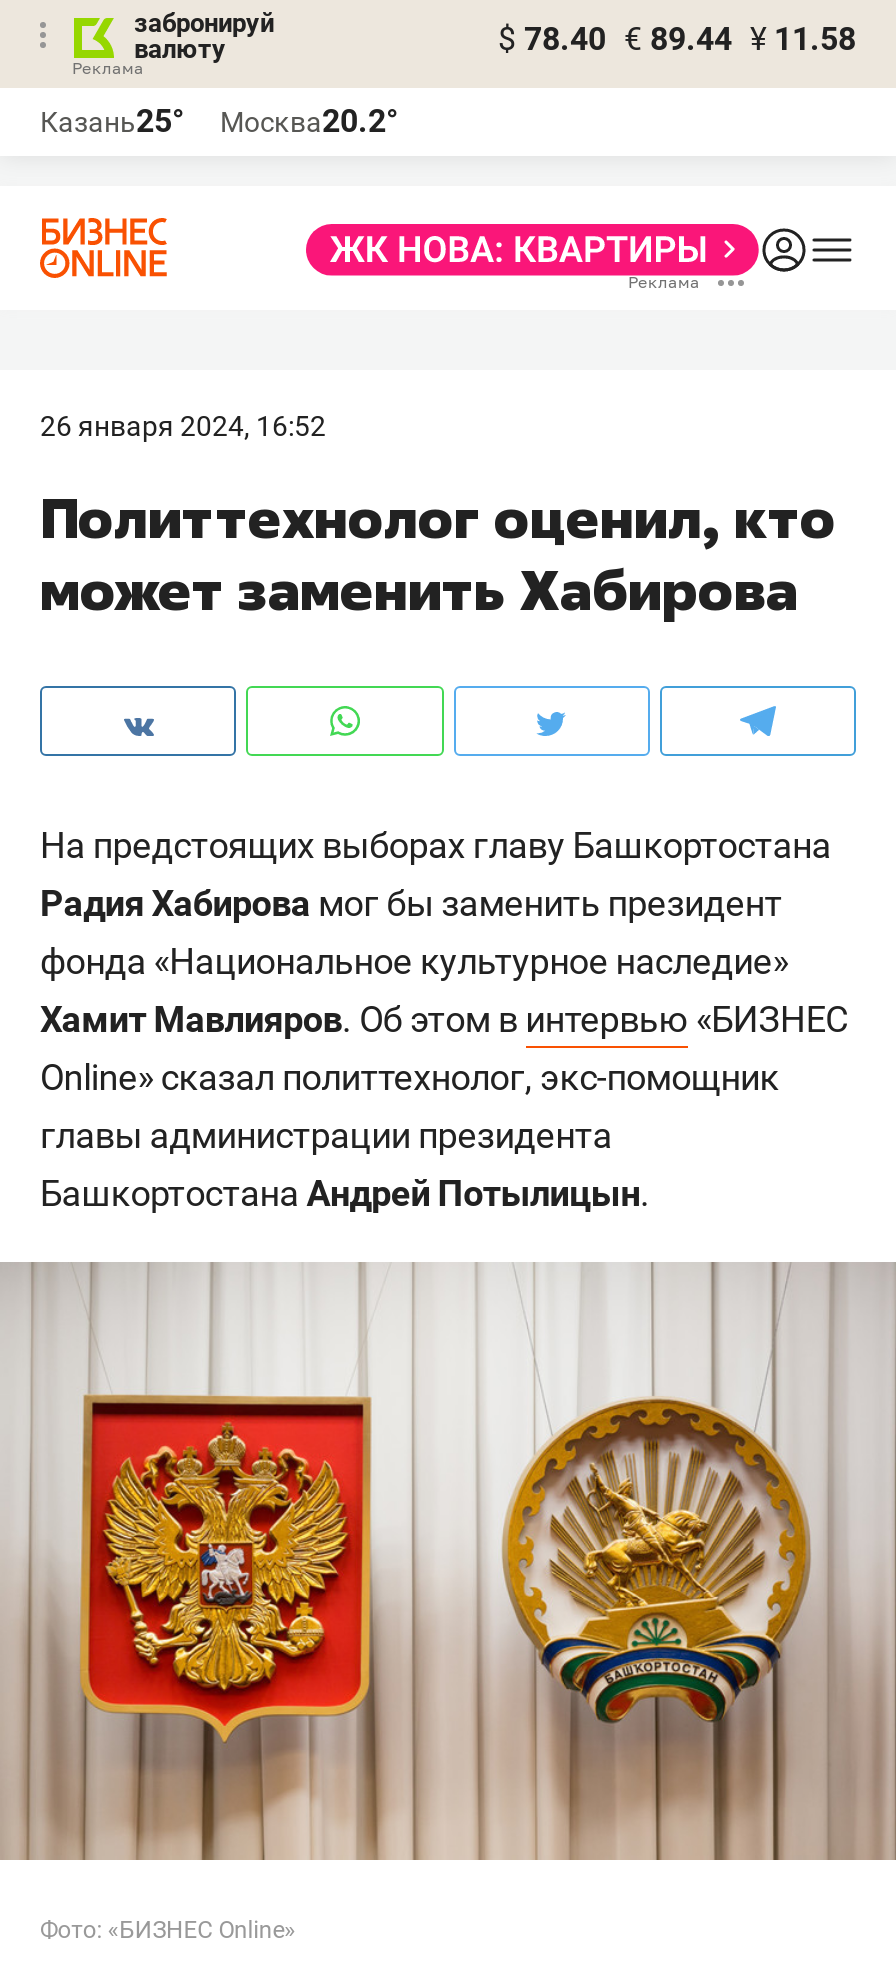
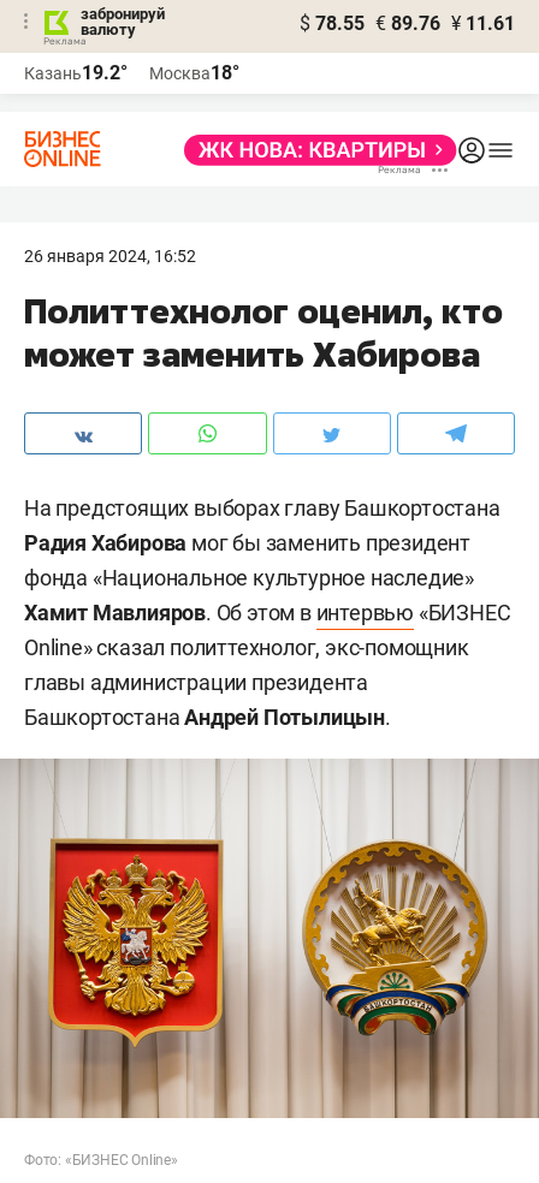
- $ 78.40 € 89.44 ¥ 11.58
+ $ 78.55 € 89.76 ¥ 11.61

- Казань25°
+ Казань19.2°

- Москва20.2°
+ Москва18°
